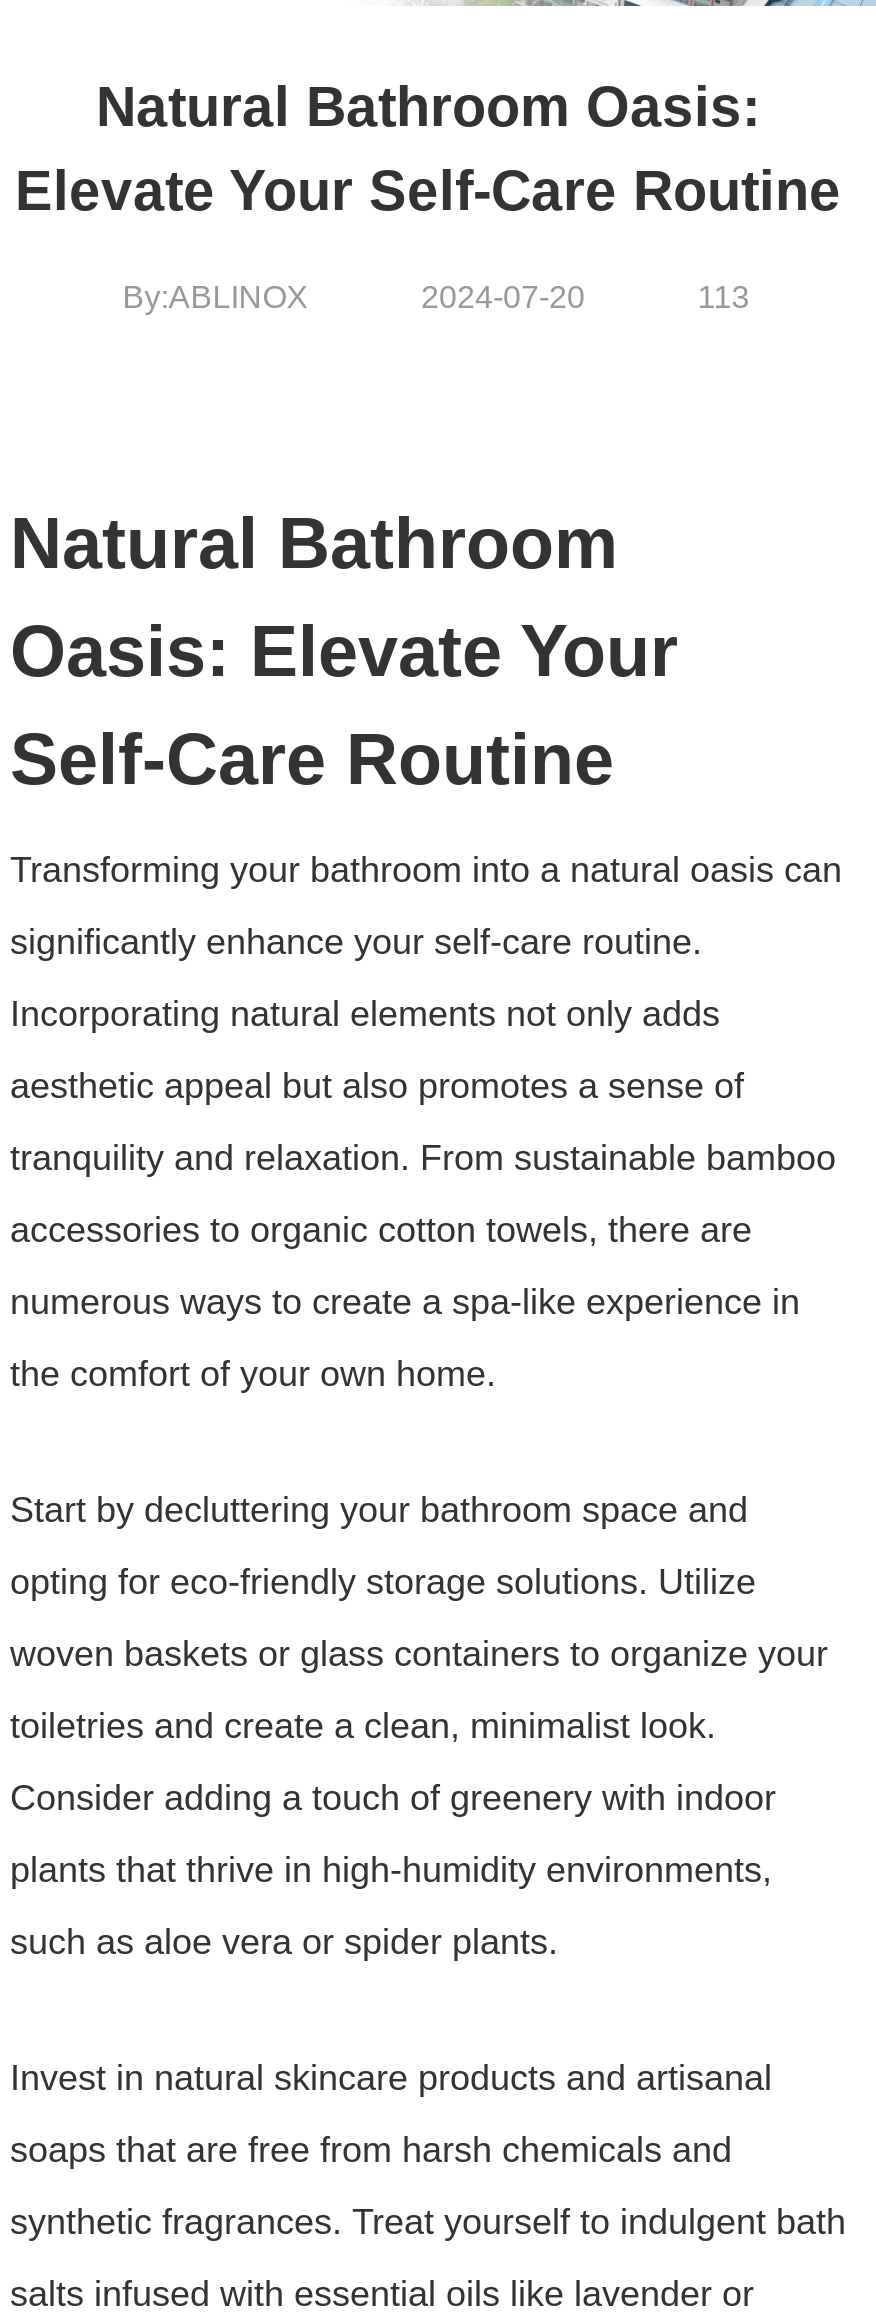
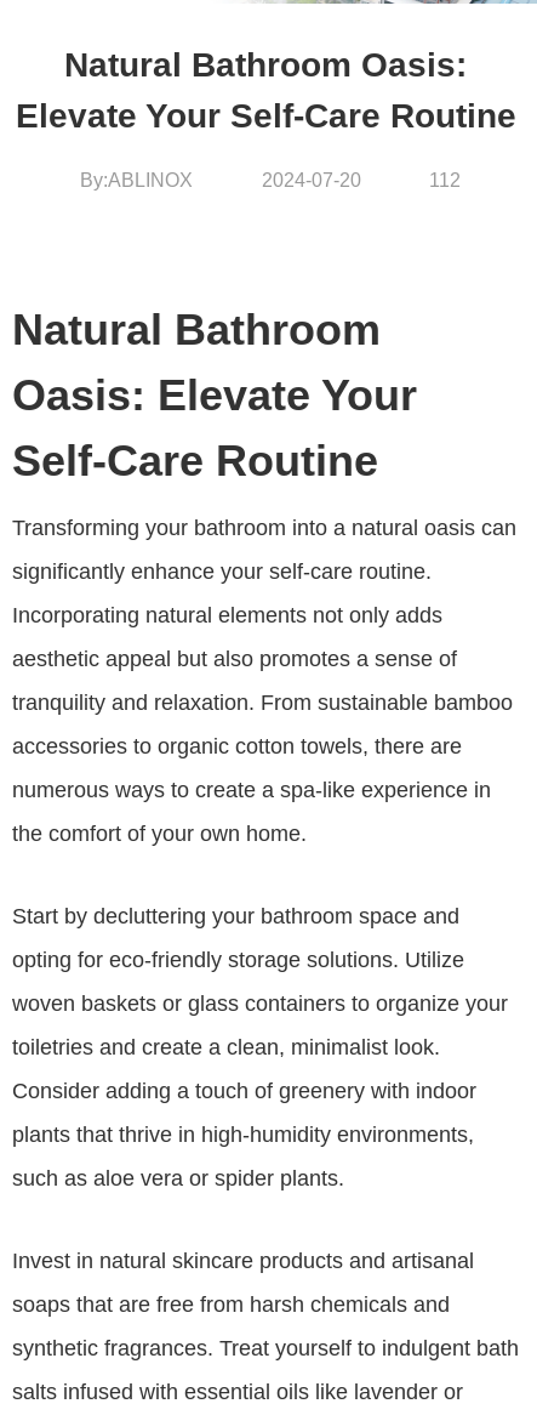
- 113
+ 112
